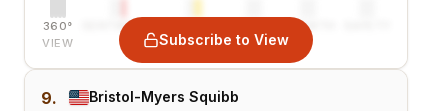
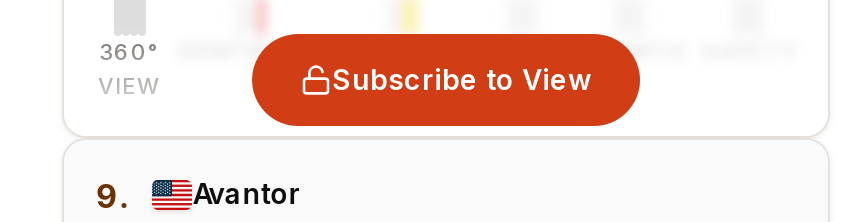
- Bristol-Myers Squibb
+ Avantor
